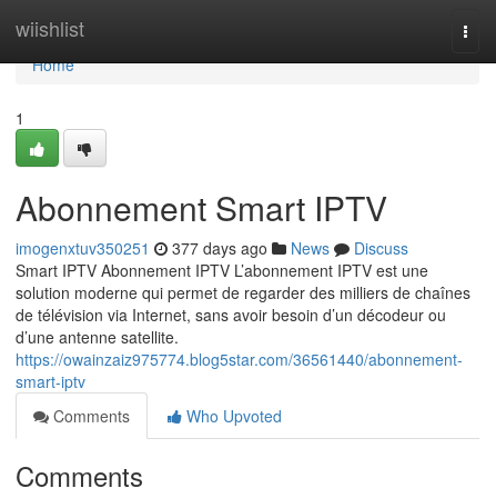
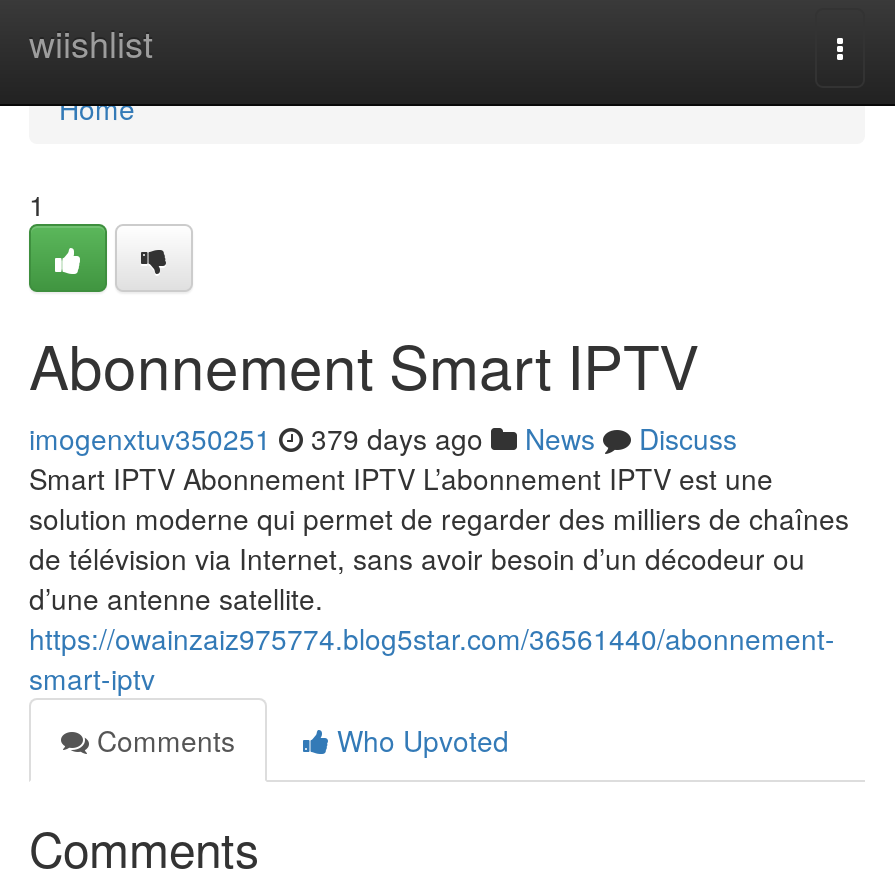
- imogenxtuv350251 377 days ago News Discuss
+ imogenxtuv350251 379 days ago News Discuss
